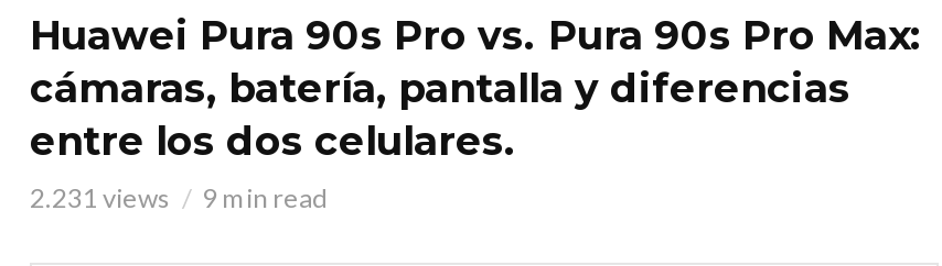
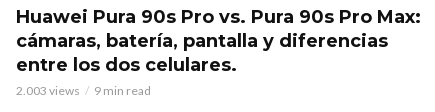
- 2.231 views 9 min read
+ 2.003 views 9 min read
